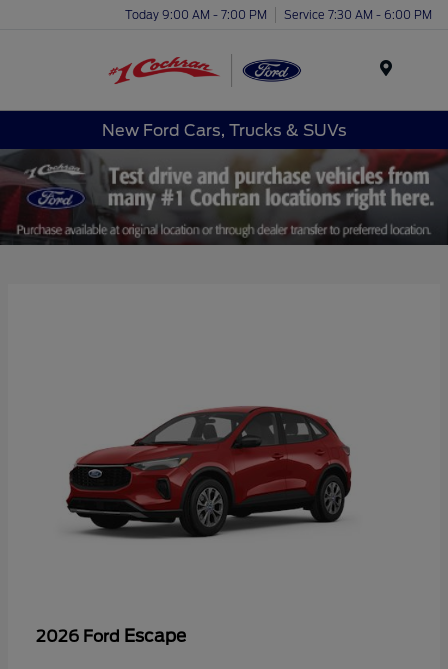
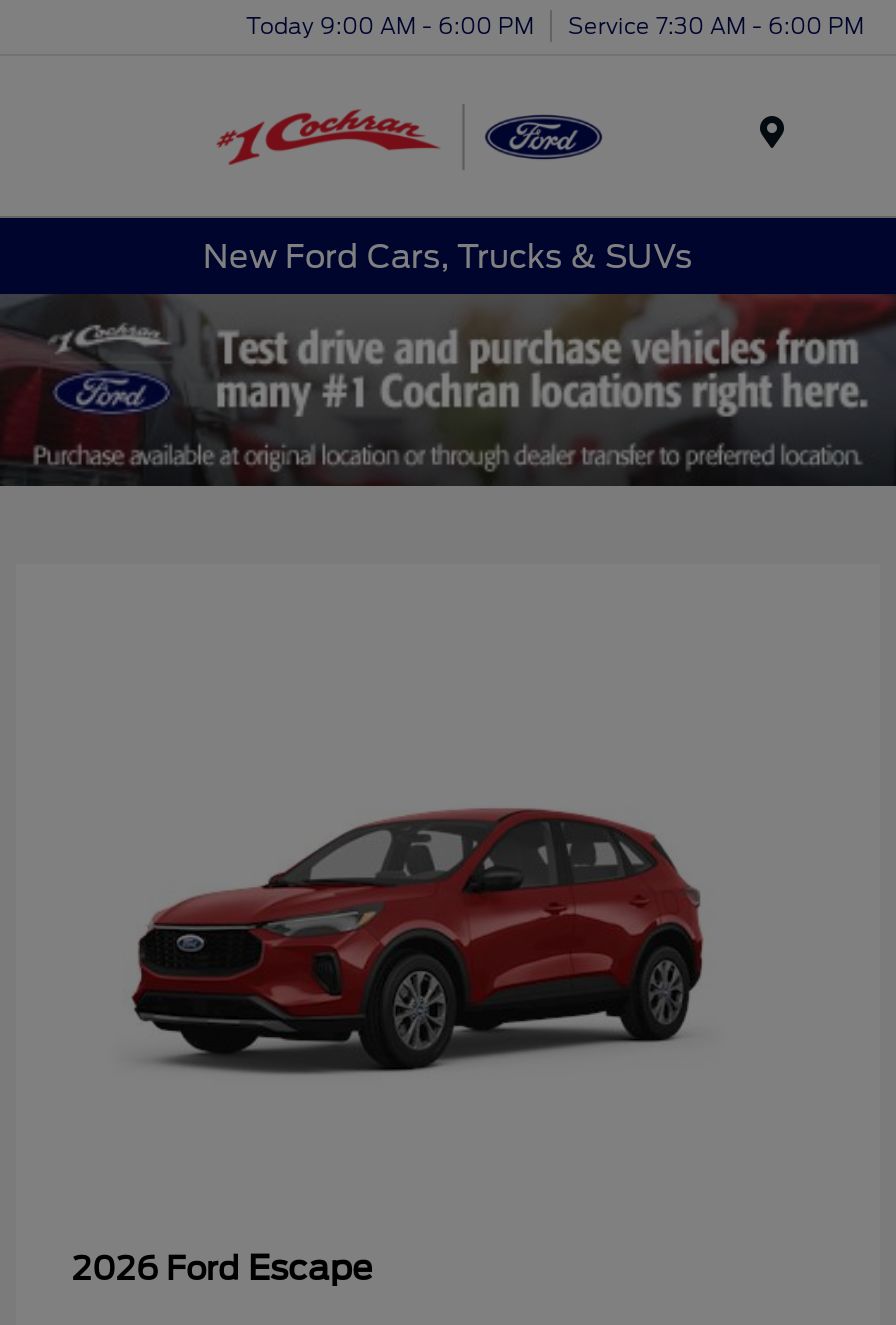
- Today 9:00 AM - 7:00 PM Service 7:30 AM - 6:00 PM
+ Today 9:00 AM - 6:00 PM Service 7:30 AM - 6:00 PM
